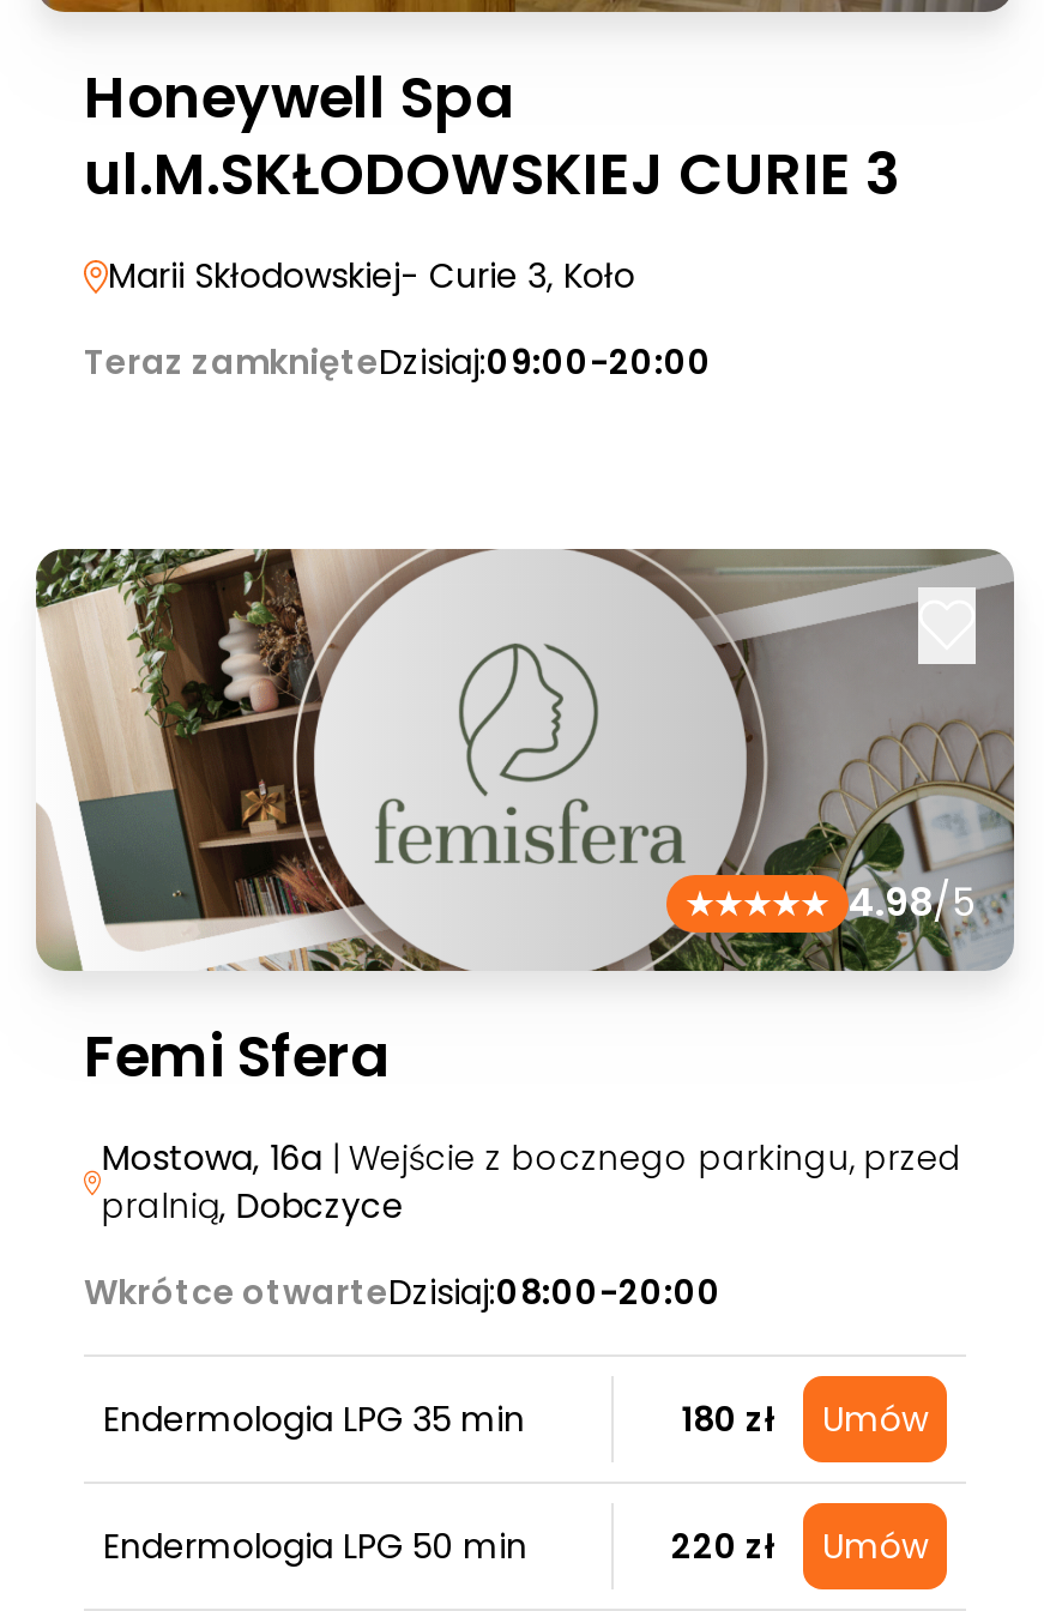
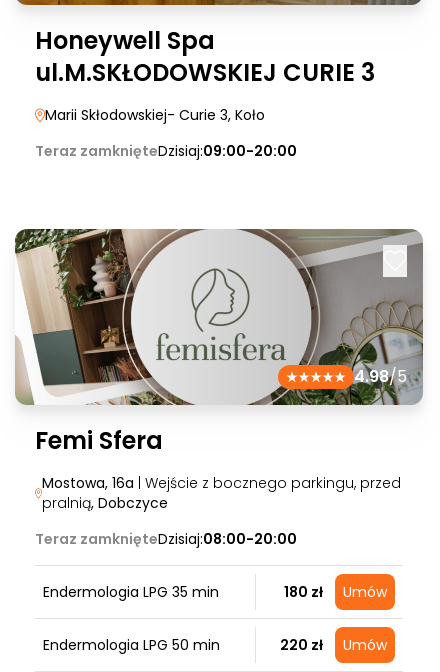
- Wkrótce otwarteDzisiaj:08:00-20:00
+ Teraz zamknięteDzisiaj:08:00-20:00
